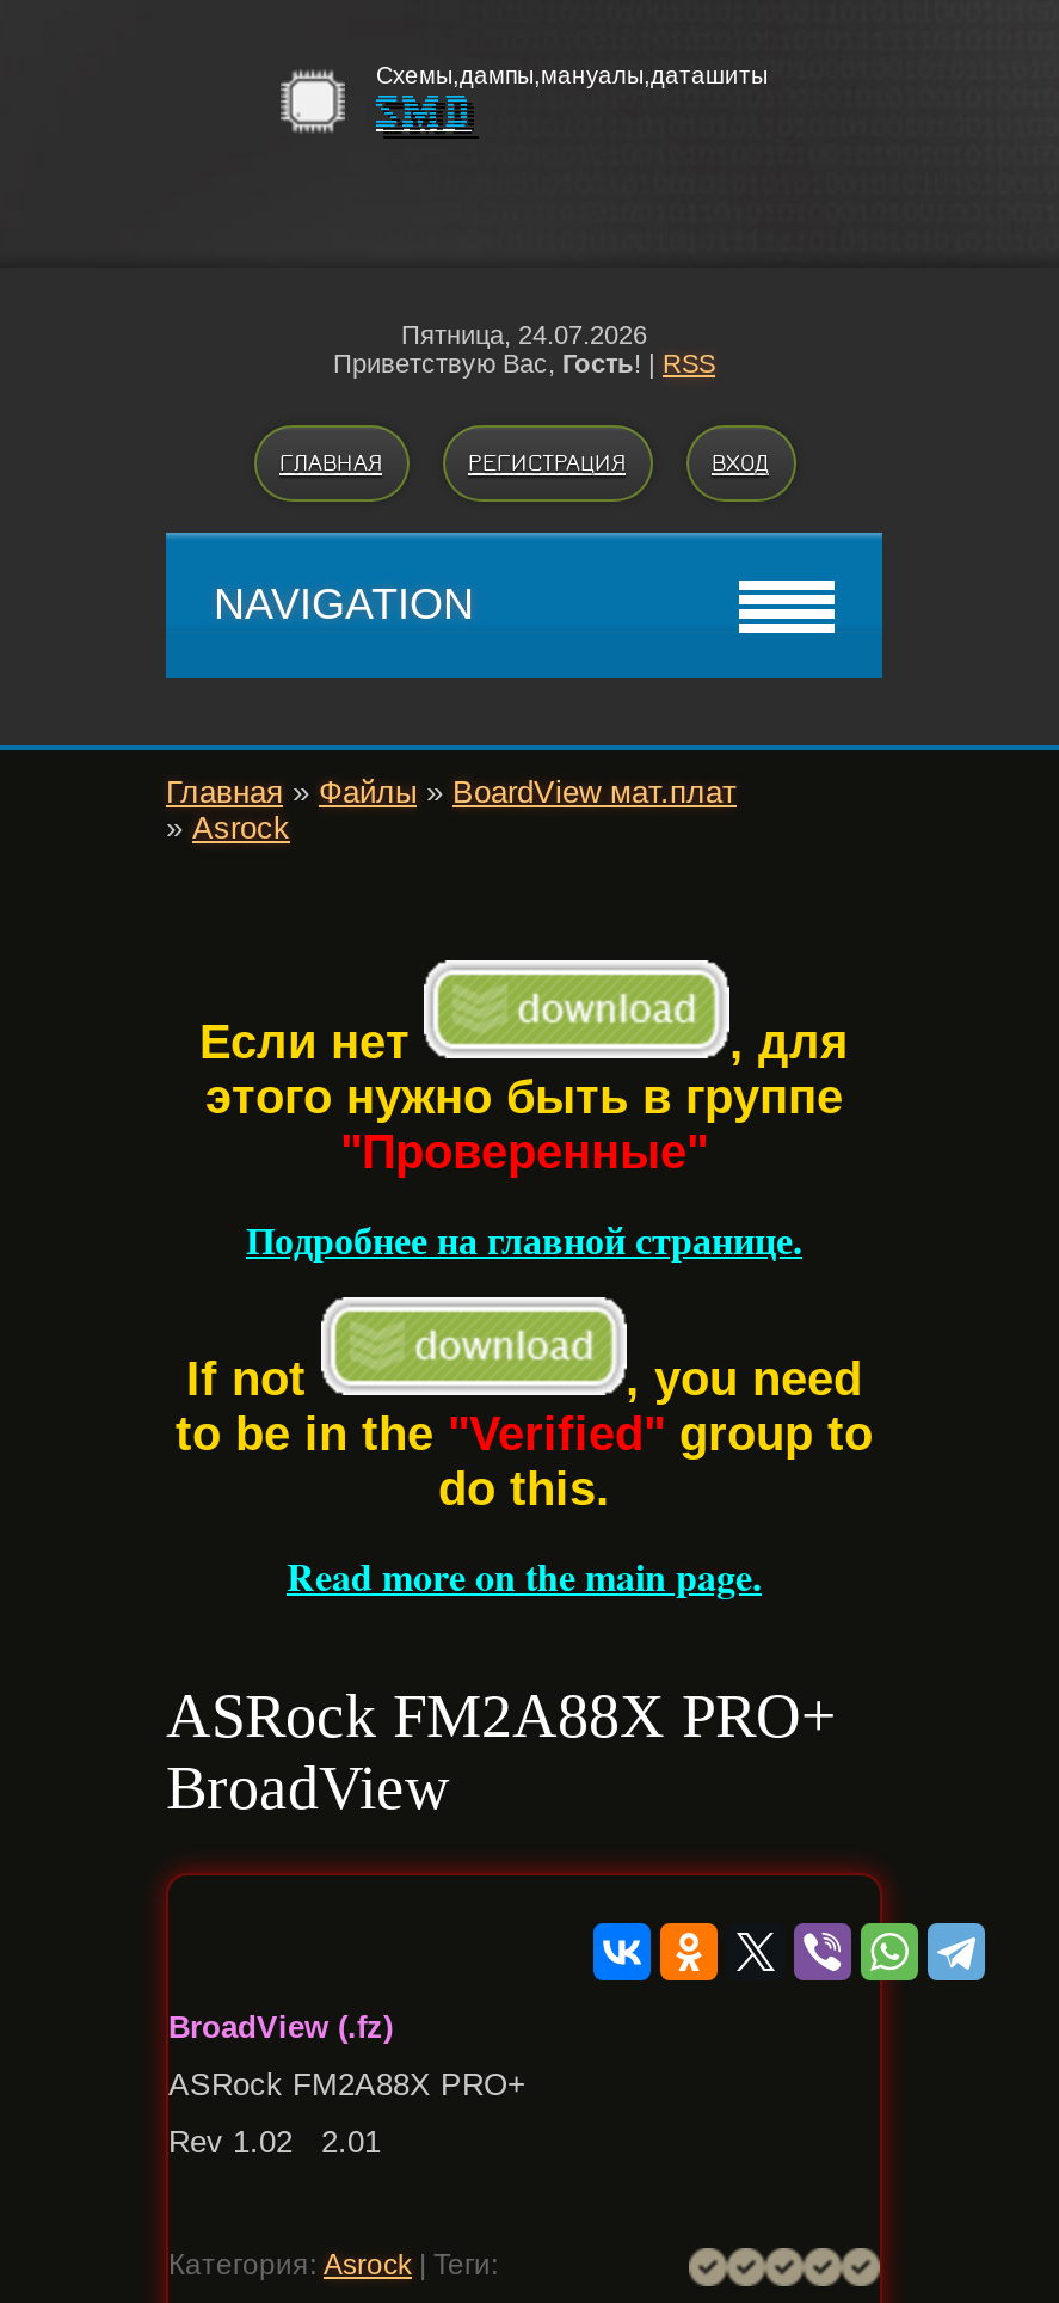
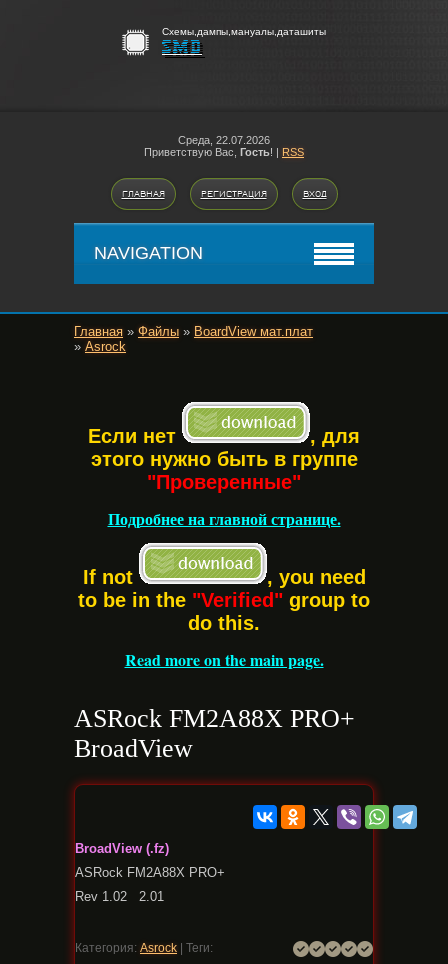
- Пятница, 24.07.2026
+ Среда, 22.07.2026
